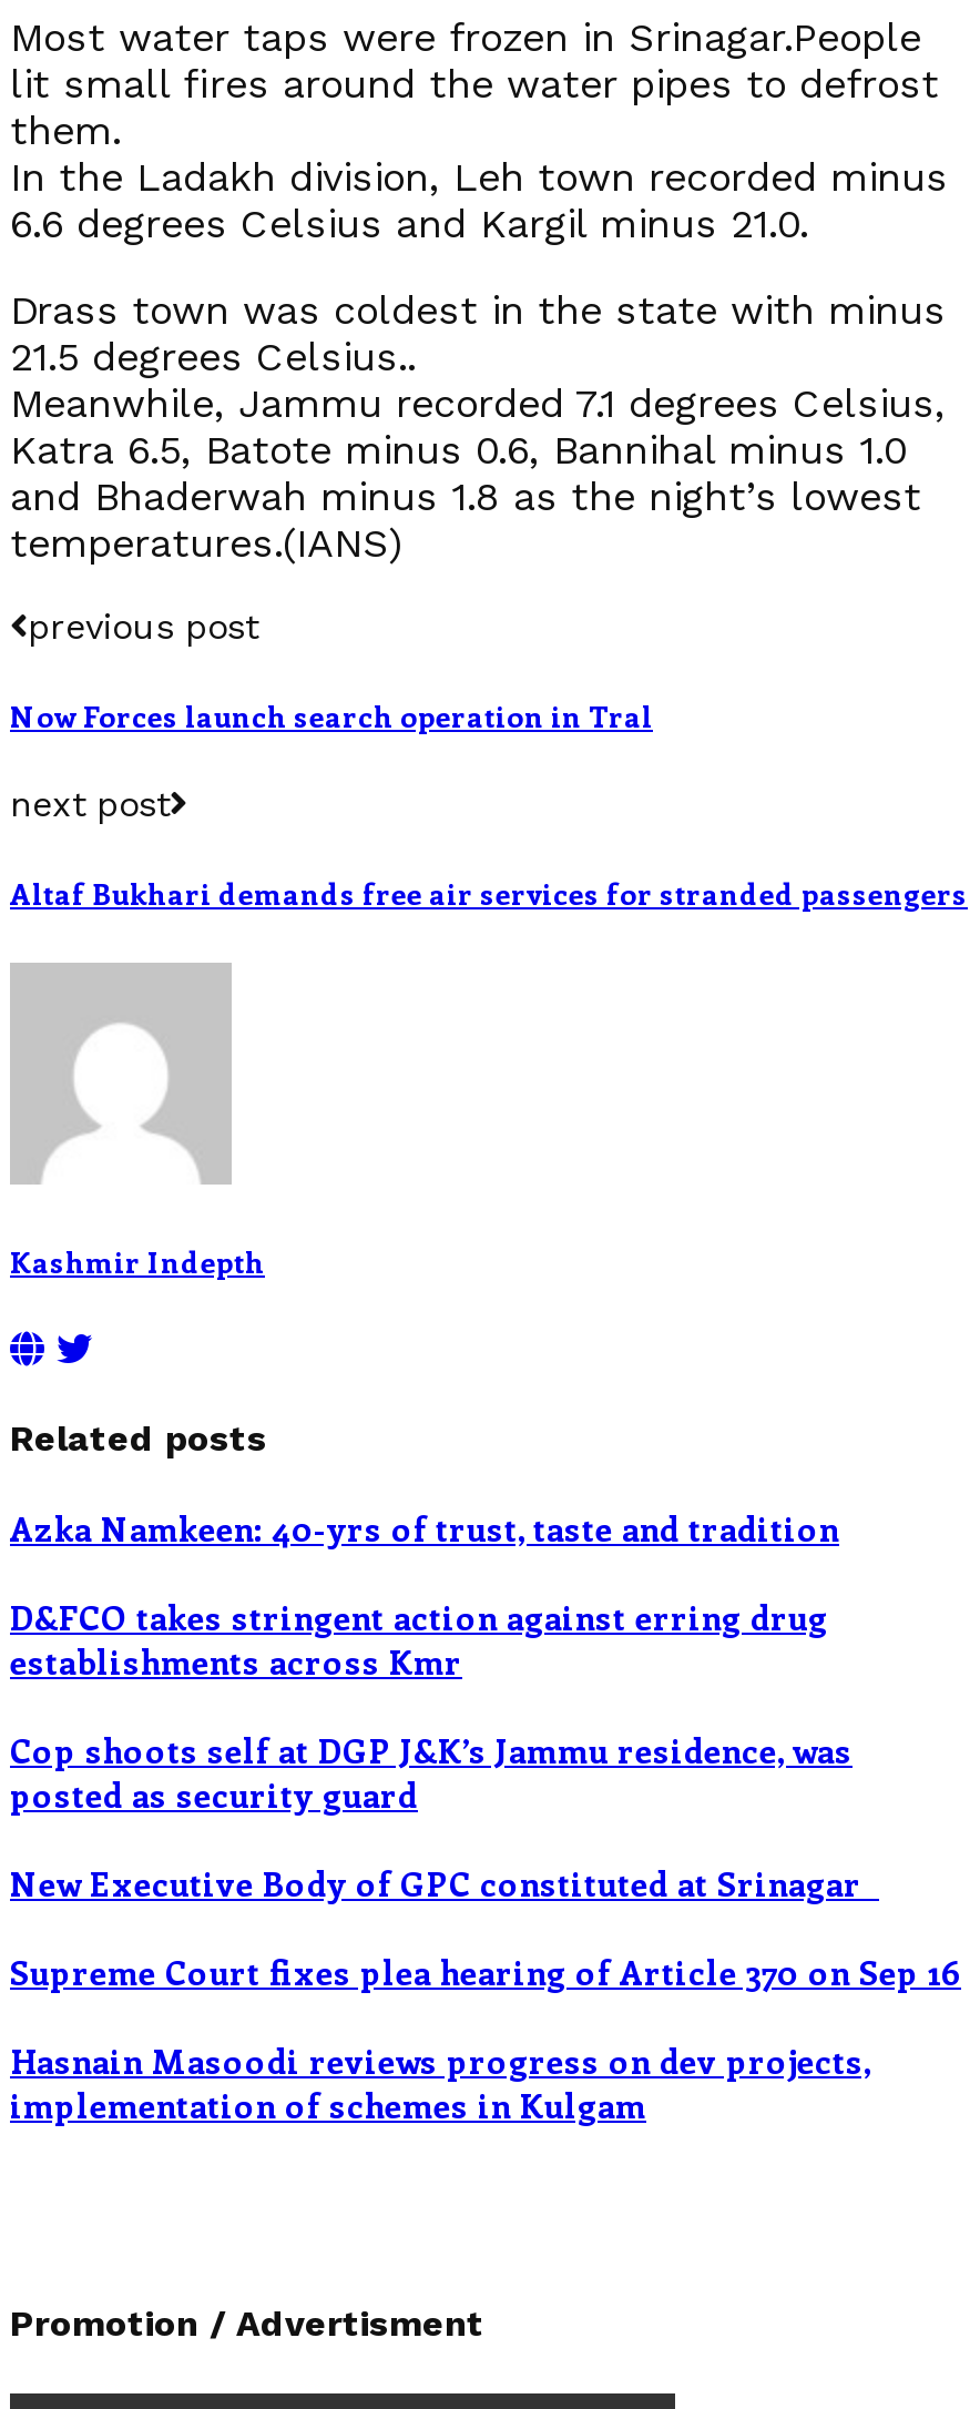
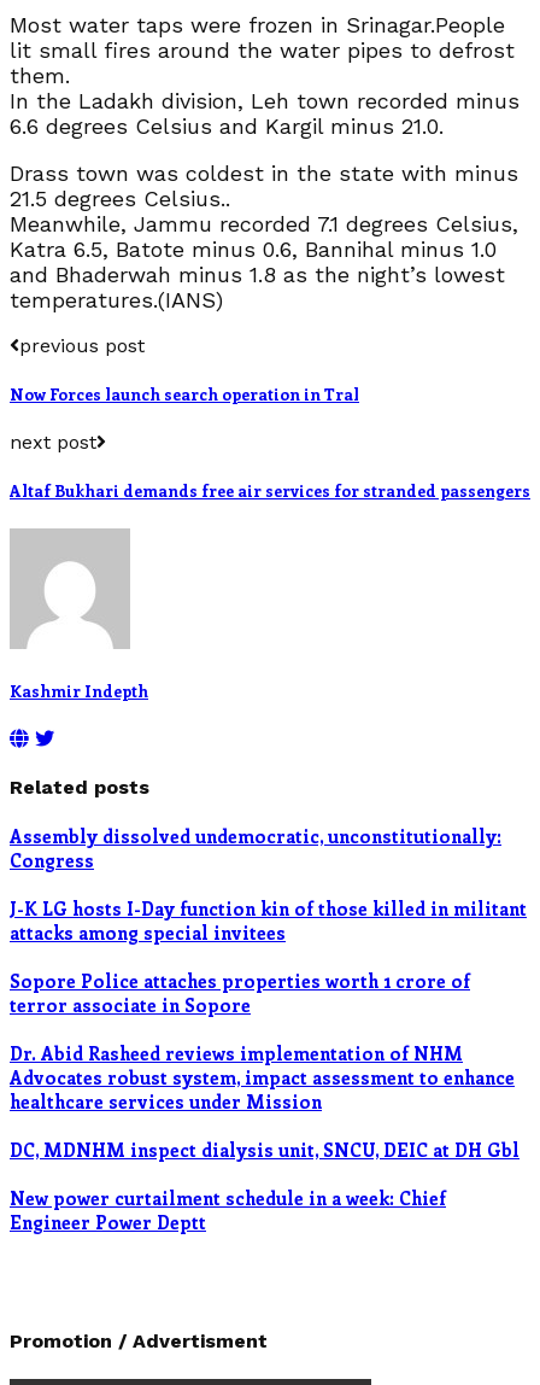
- Azka Namkeen: 40-yrs of trust, taste and tradition
+ Assembly dissolved undemocratic, unconstitutionally:
+ Congress

- D&FCO takes stringent action against erring drug
- establishments across Kmr
+ J-K LG hosts I-Day function kin of those killed in militant
+ attacks among special invitees

- Cop shoots self at DGP J&K’s Jammu residence, was
- posted as security guard
+ Sopore Police attaches properties worth 1 crore of
+ terror associate in Sopore

- New Executive Body of GPC constituted at Srinagar
+ Dr. Abid Rasheed reviews implementation of NHM
+ Advocates robust system, impact assessment to enhance
+ healthcare services under Mission

- Supreme Court fixes plea hearing of Article 370 on Sep 16
+ DC, MDNHM inspect dialysis unit, SNCU, DEIC at DH Gbl

- Hasnain Masoodi reviews progress on dev projects,
- implementation of schemes in Kulgam
+ New power curtailment schedule in a week: Chief
+ Engineer Power Deptt
